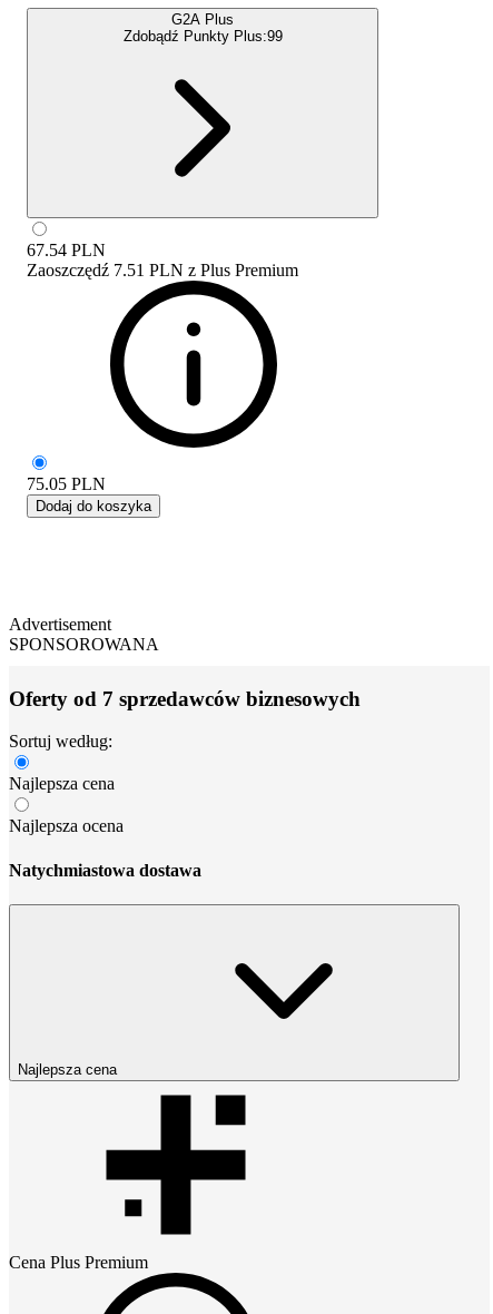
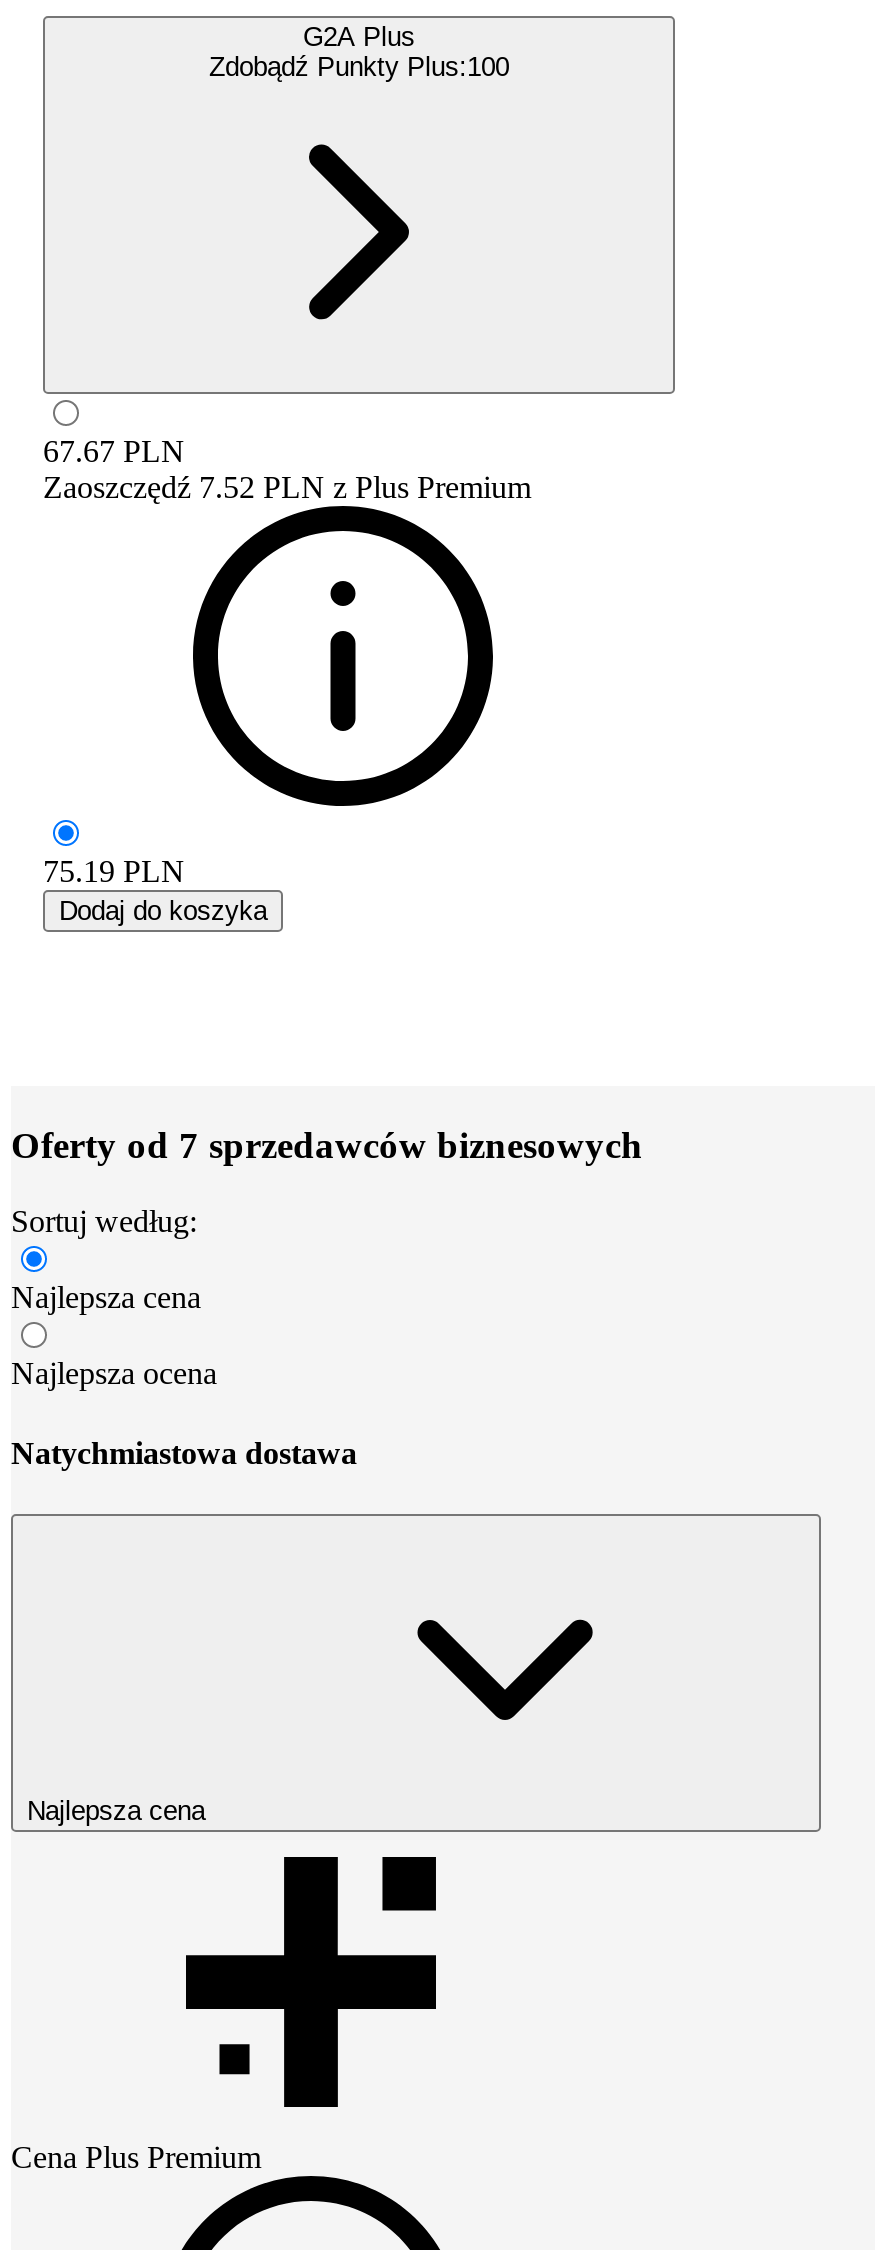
- Zdobądź Punkty Plus:99
+ Zdobądź Punkty Plus:100

- 67.54 PLN
+ 67.67 PLN

- Zaoszczędź 7.51 PLN z Plus Premium
+ Zaoszczędź 7.52 PLN z Plus Premium

- 75.05 PLN
+ 75.19 PLN

- Advertisement
- SPONSOROWANA
